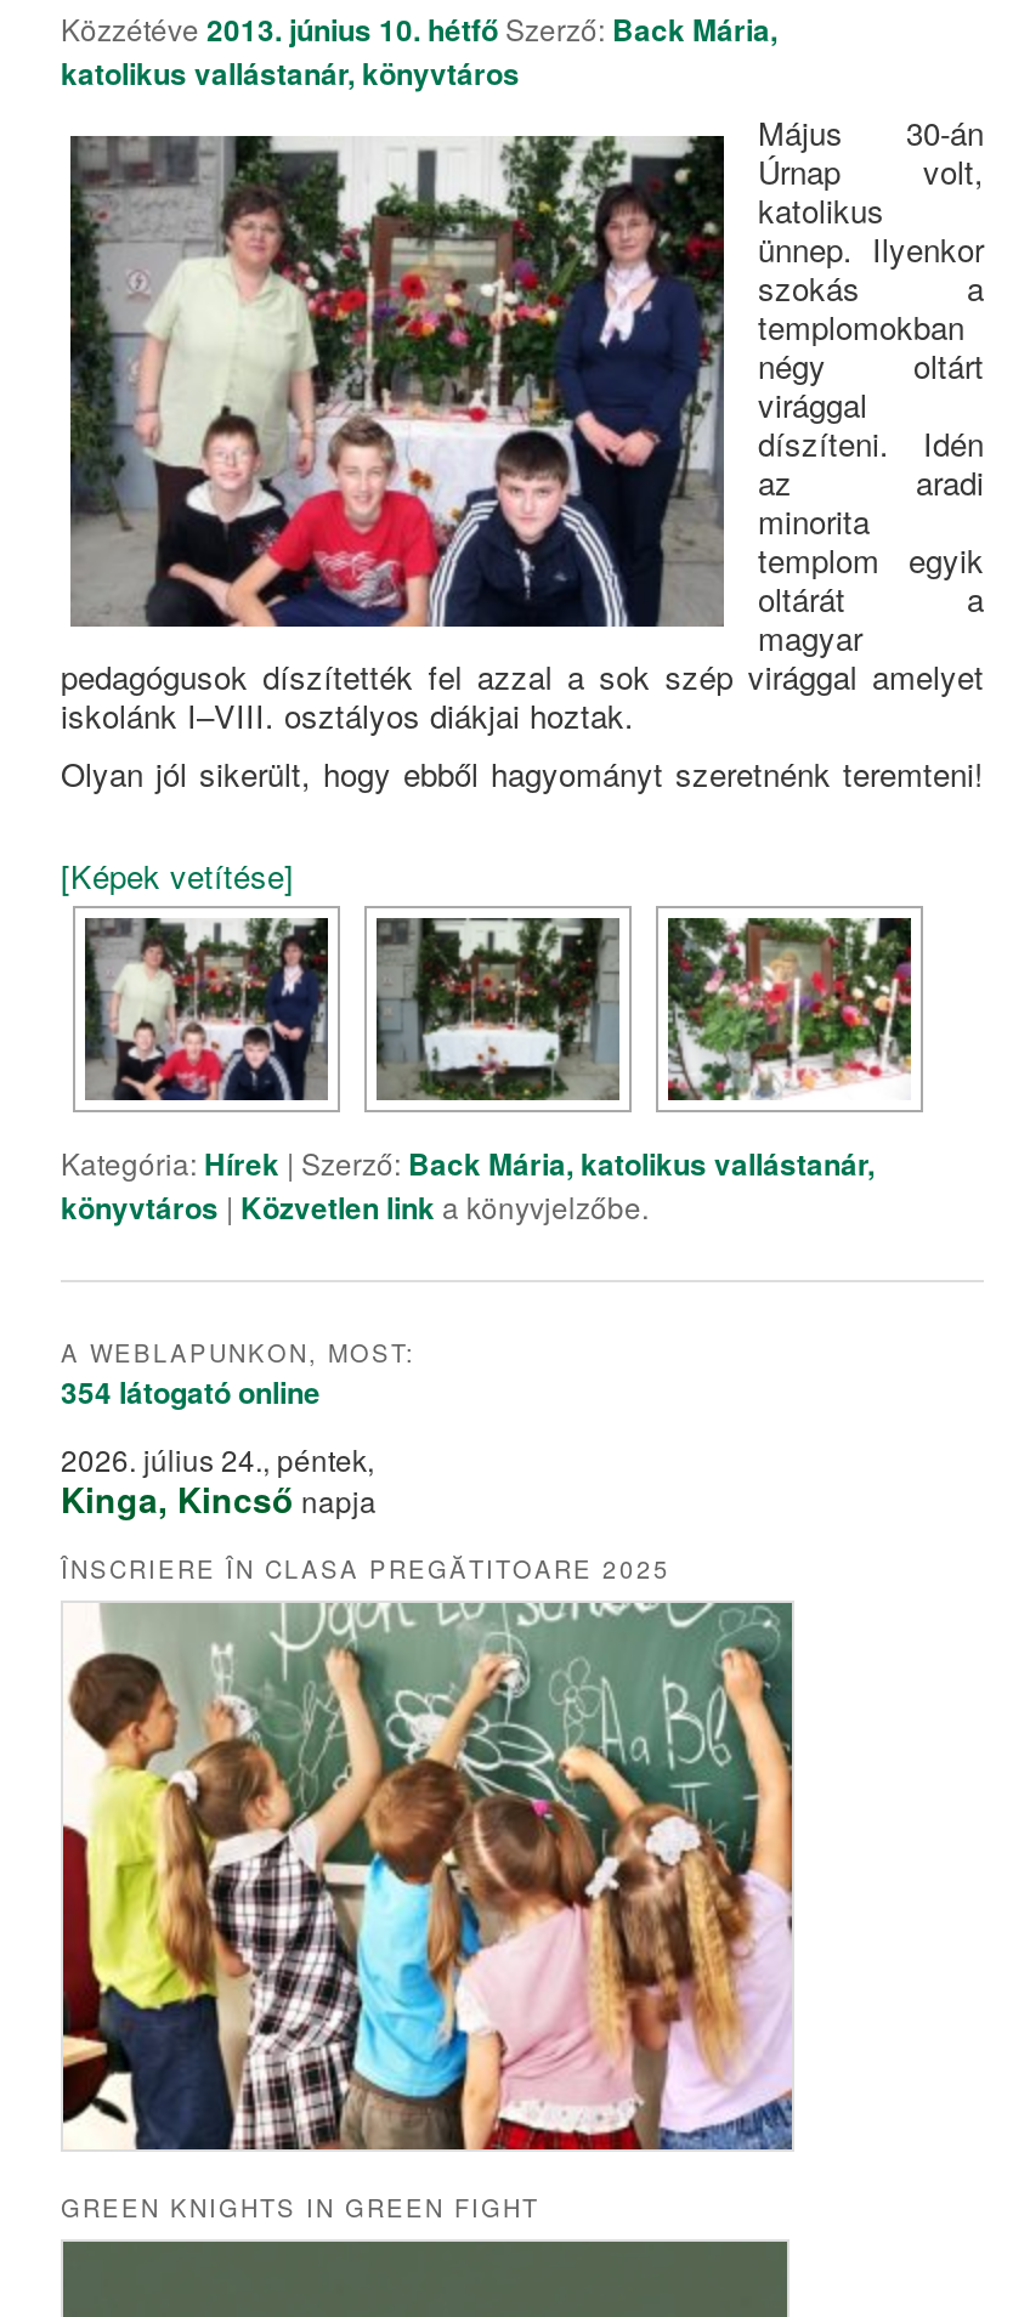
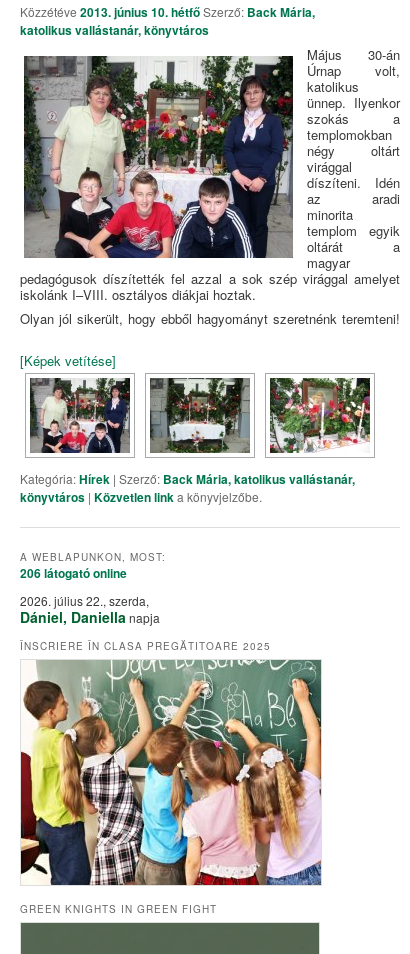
- 354 látogató online
+ 206 látogató online

- 2026. július 24., péntek,
+ 2026. július 22., szerda,

- Kinga, Kincsőnapja
+ Dániel, Daniellanapja
